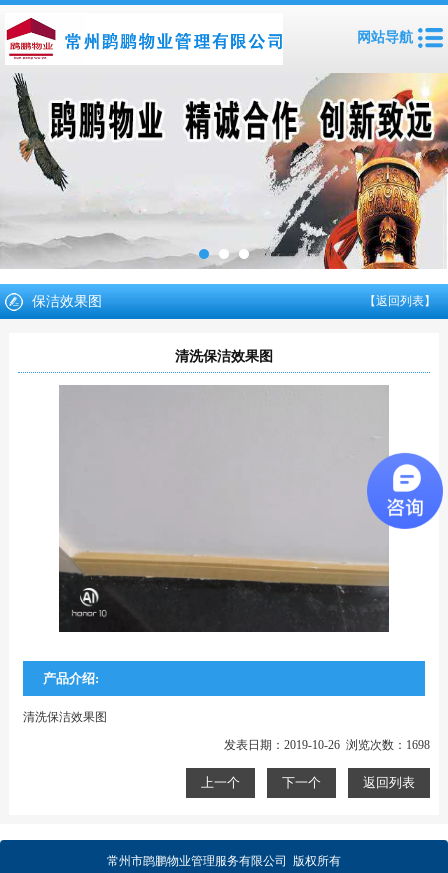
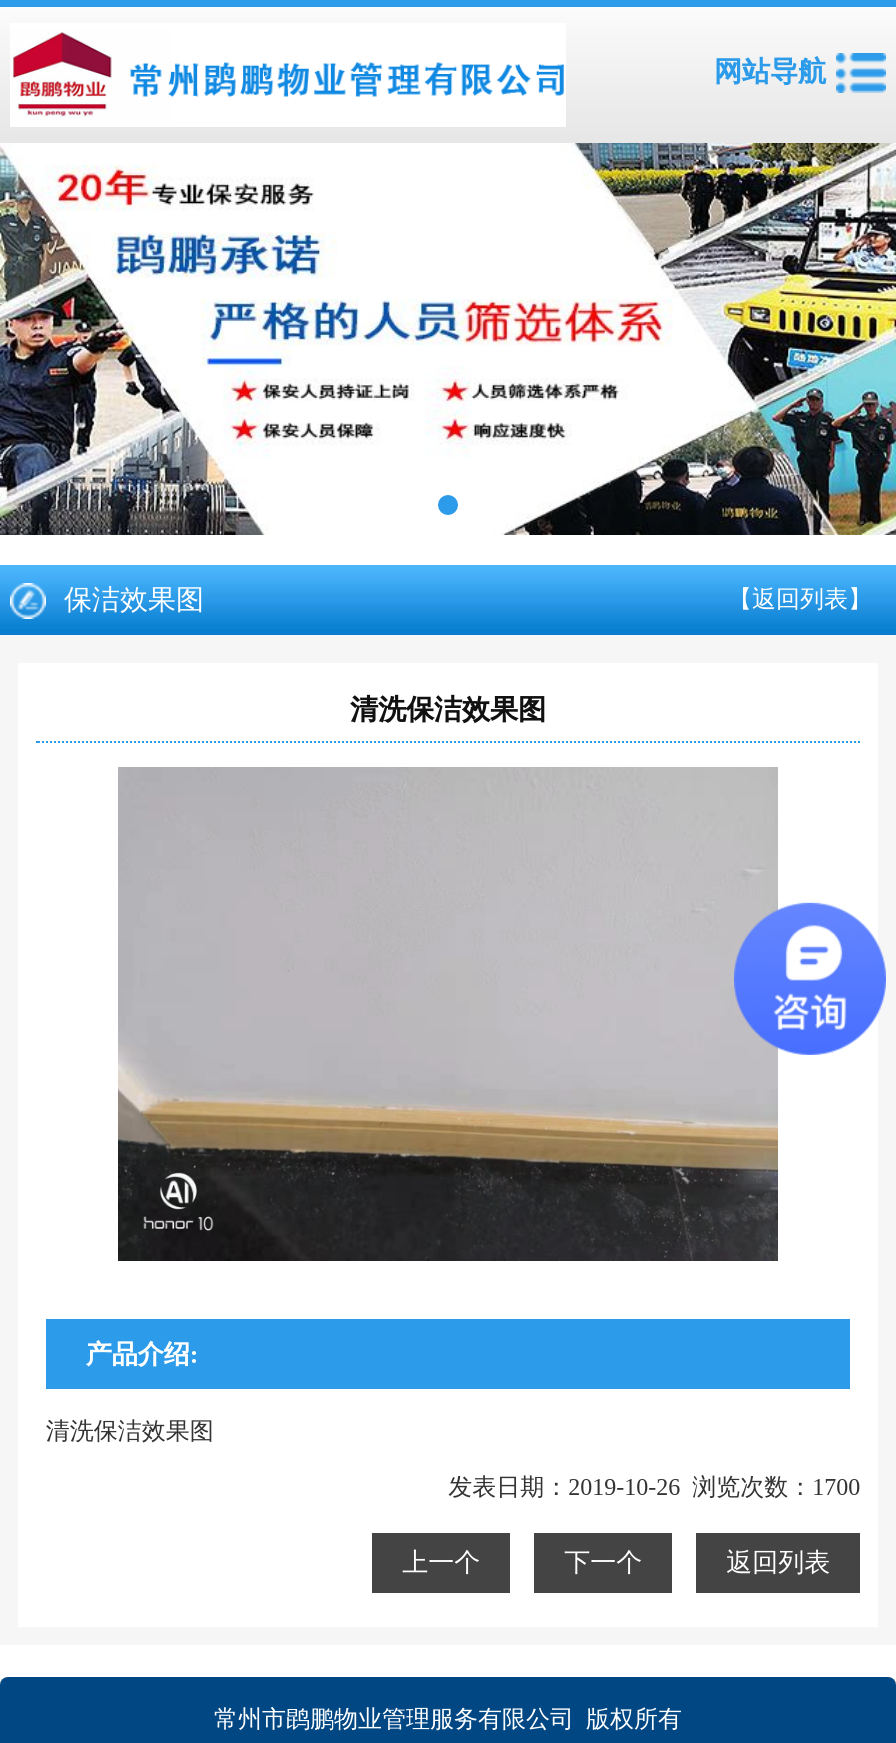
- [image]
+ [image]

- 发表日期：2019-10-26 浏览次数：1698
+ 发表日期：2019-10-26 浏览次数：1700
